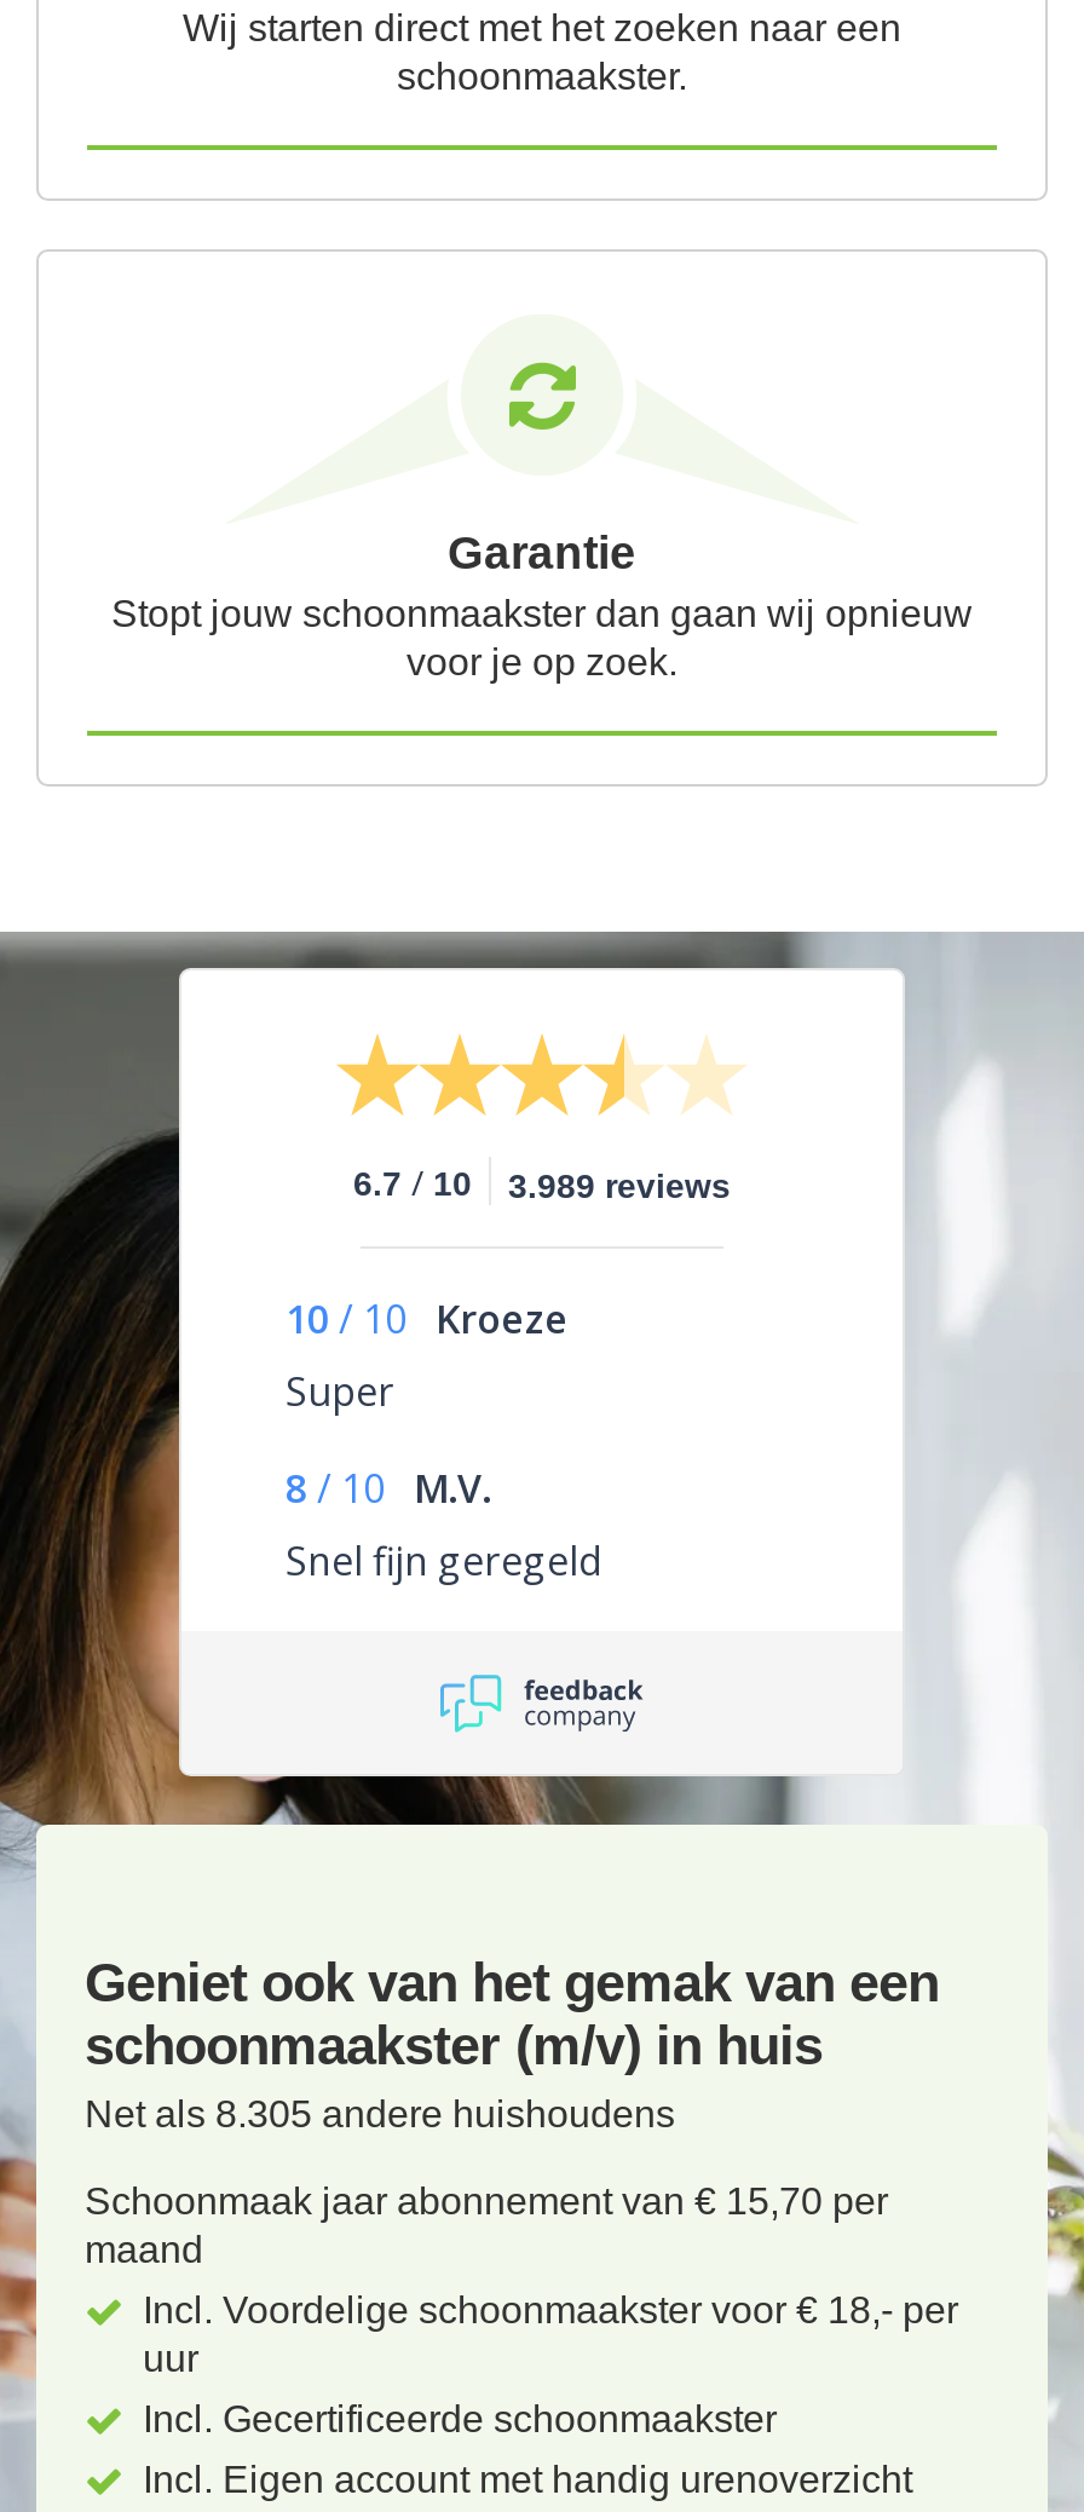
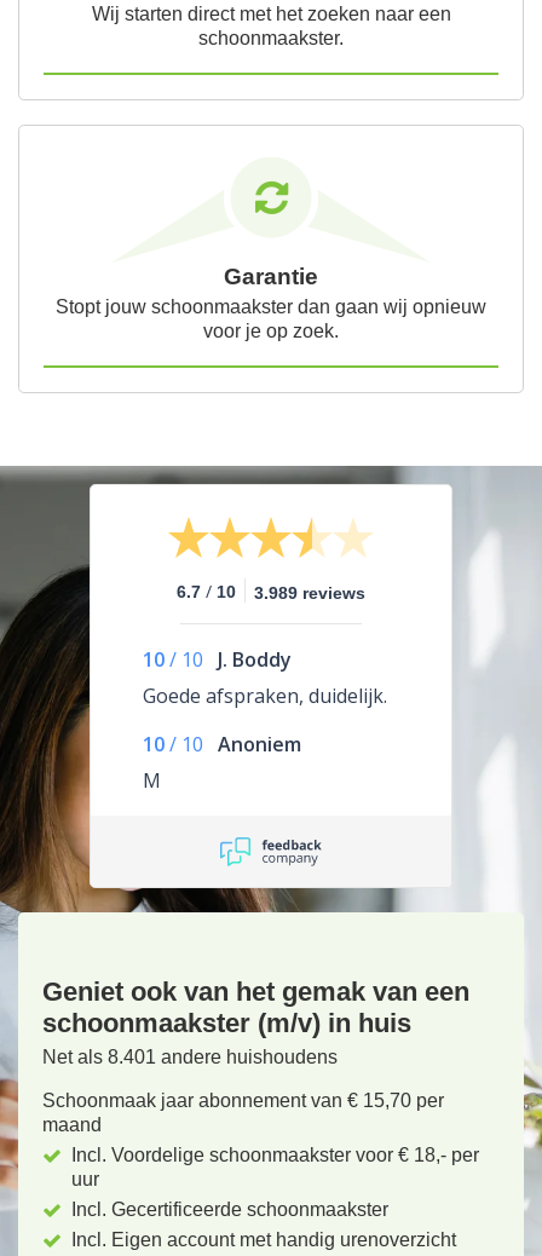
- 10 / 10 Kroeze
- Super
+ 10 / 10 J. Boddy
+ Goede afspraken, duidelijk.

- 8 / 10 M.V.
- Snel fijn geregeld
+ 10 / 10 Anoniem
+ M

- Net als 8.305 andere huishoudens
+ Net als 8.401 andere huishoudens
